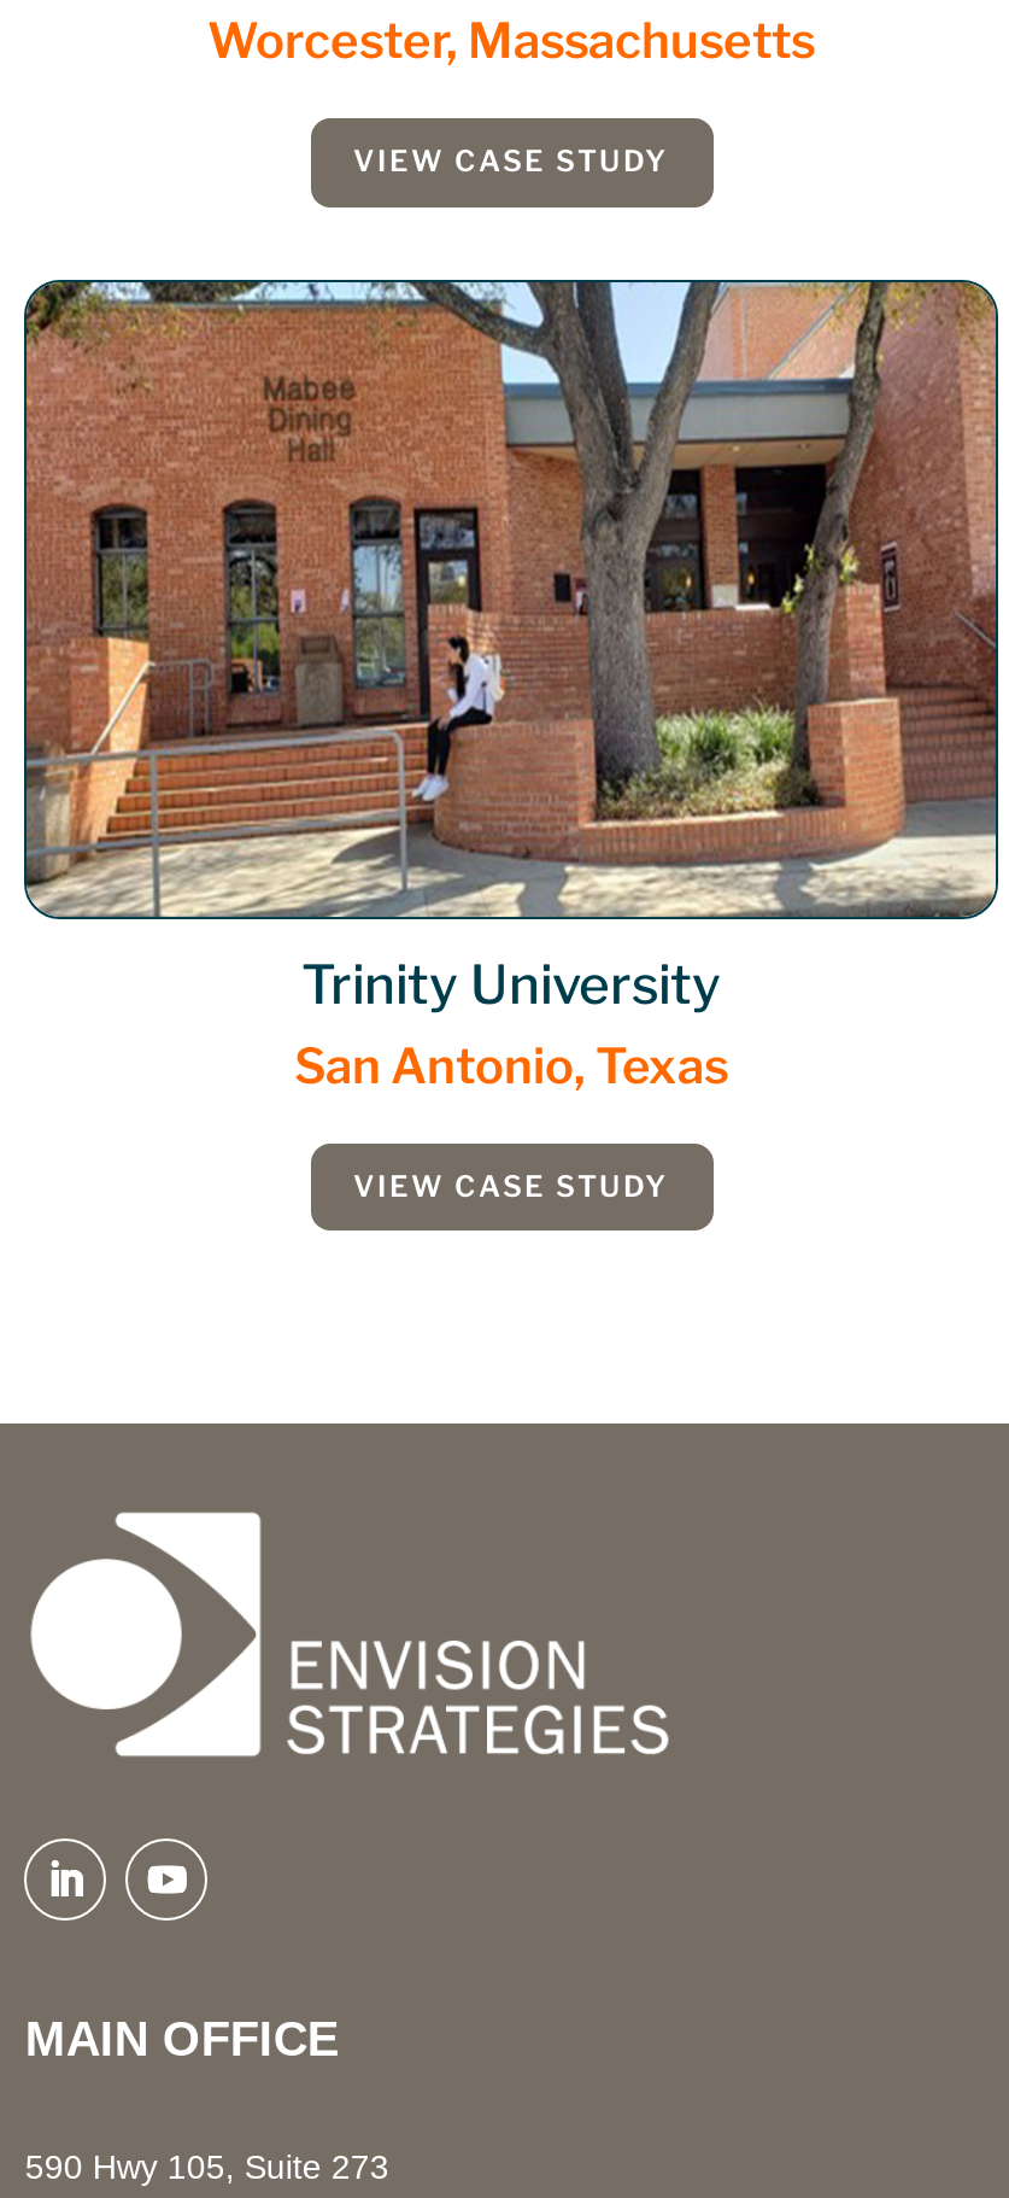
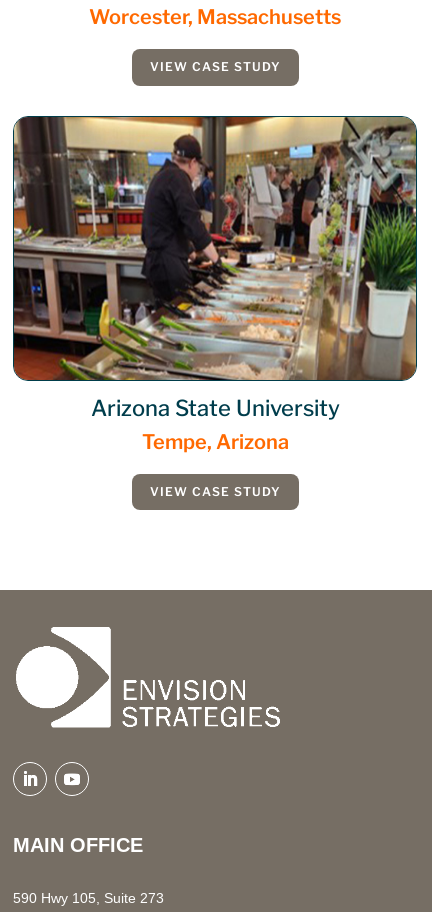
- [image]
- Trinity University
- San Antonio, Texas
+ [image]
+ Arizona State University
+ Tempe, Arizona
